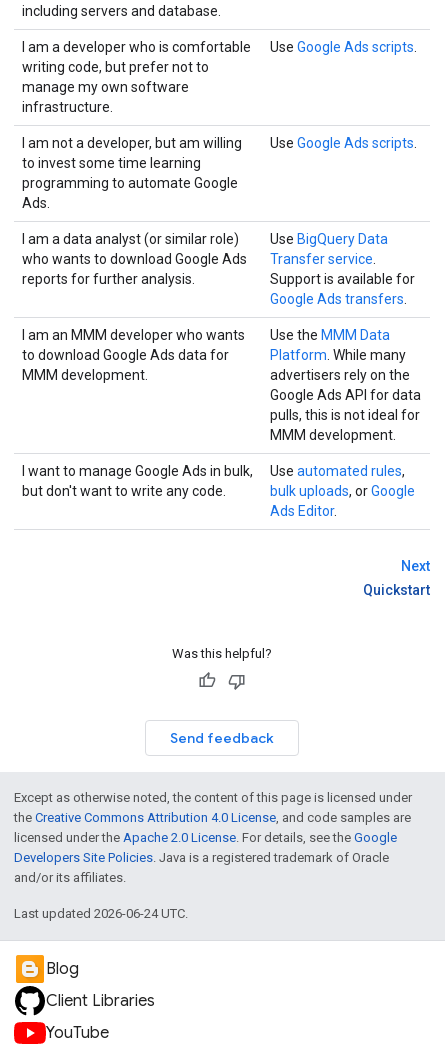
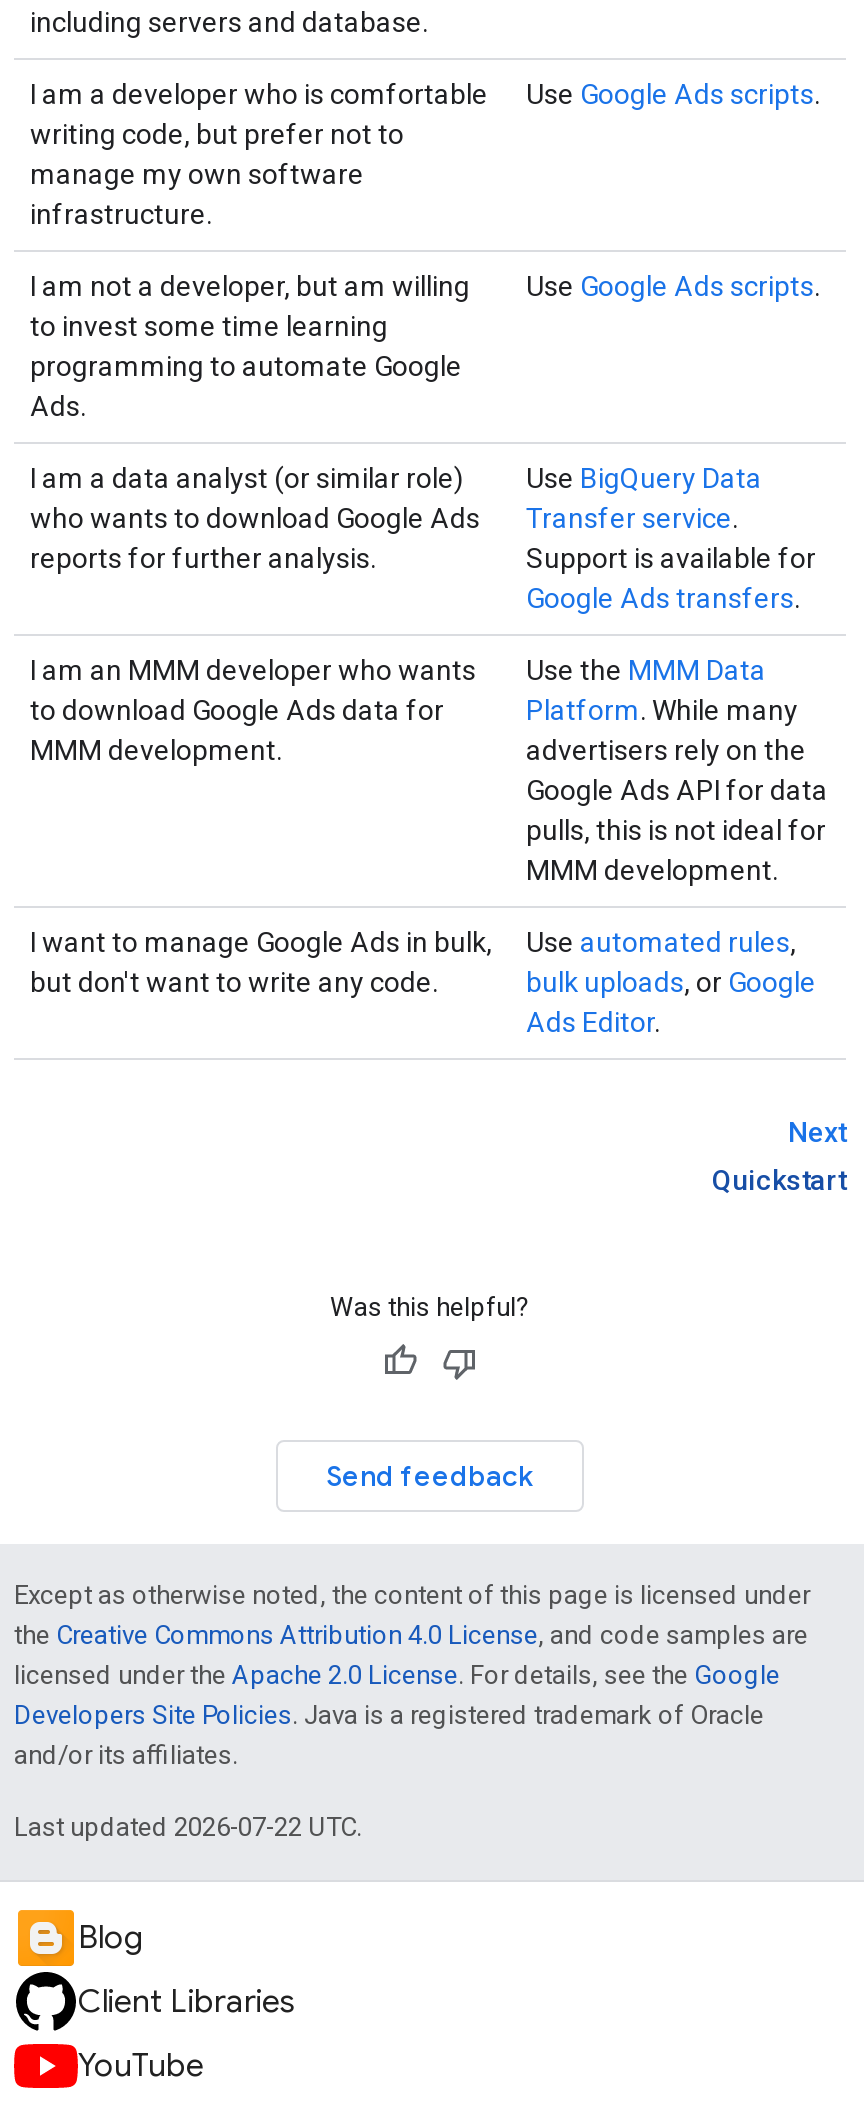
- Last updated 2026-06-24 UTC.
+ Last updated 2026-07-22 UTC.
